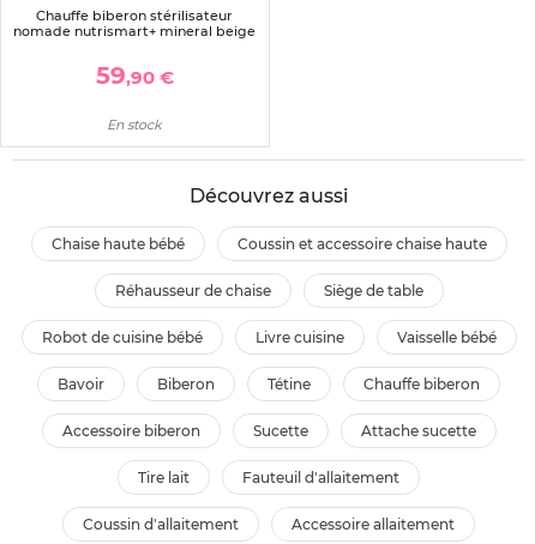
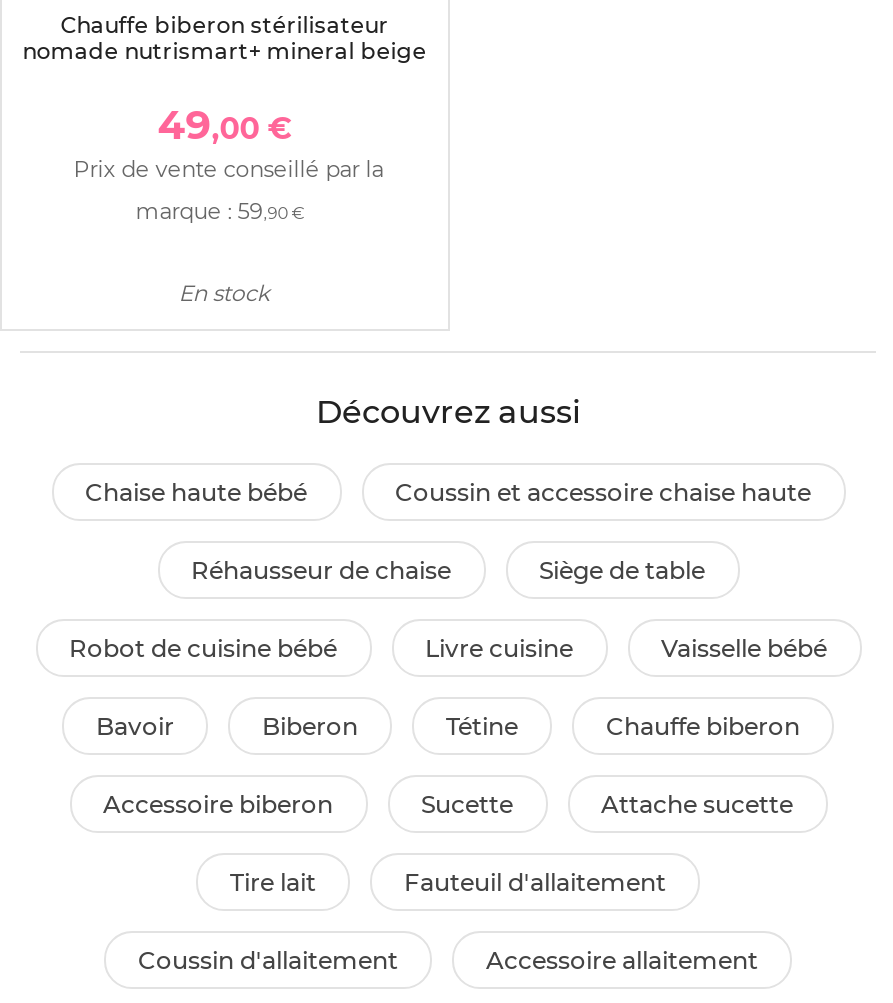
- 59,90 €
+ 49,00 €
+ Prix de vente conseillé par la
+ marque : 59,90 €
